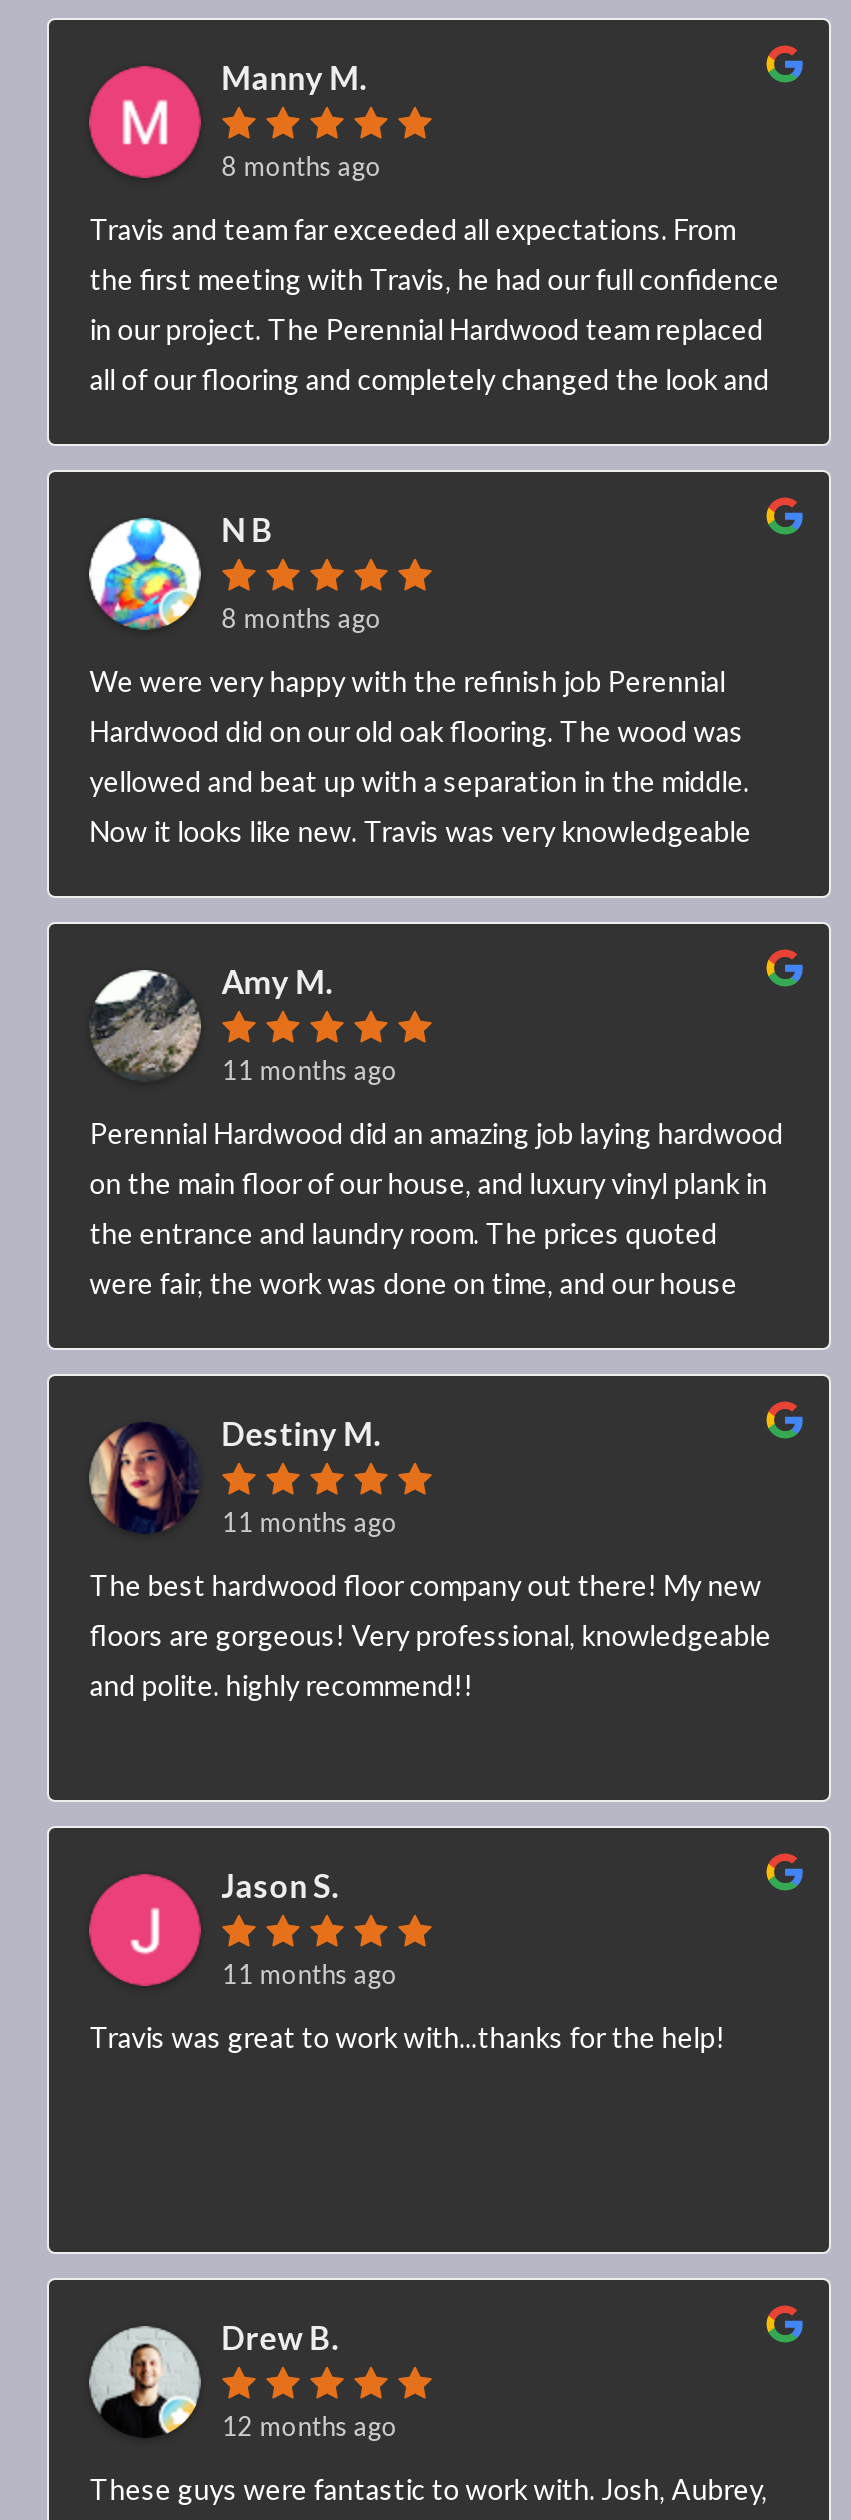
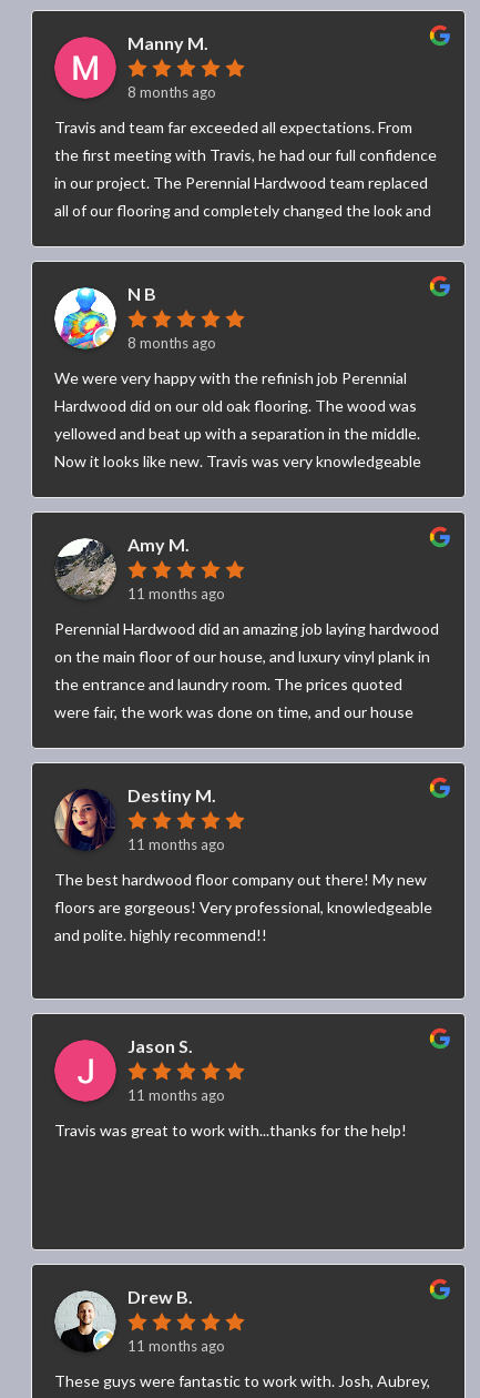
- 12 months ago
+ 11 months ago
